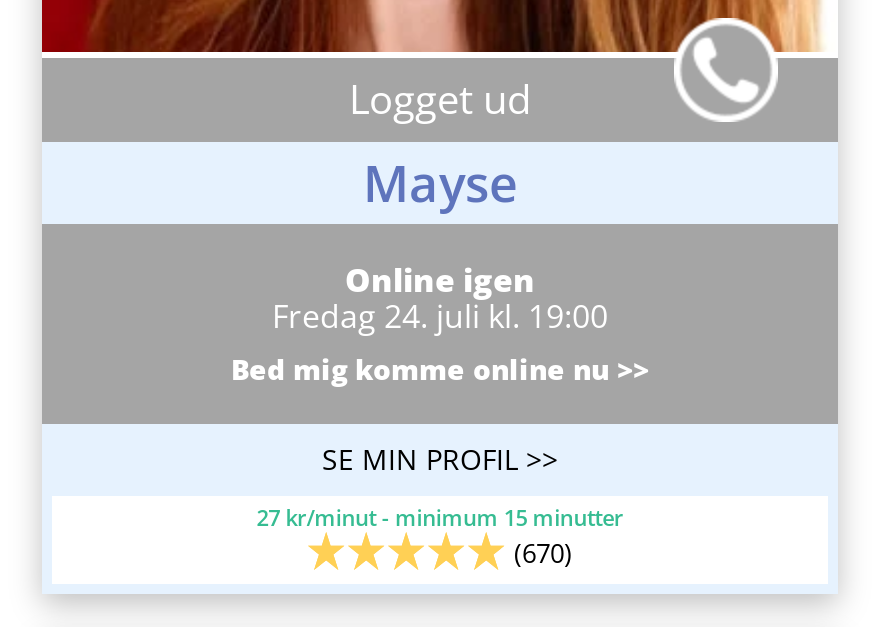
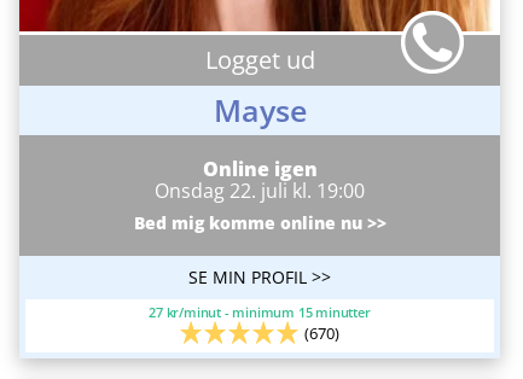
- Fredag 24. juli kl. 19:00
+ Onsdag 22. juli kl. 19:00
